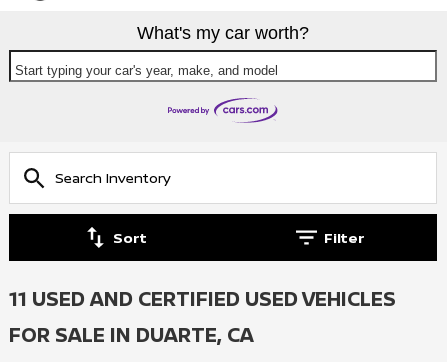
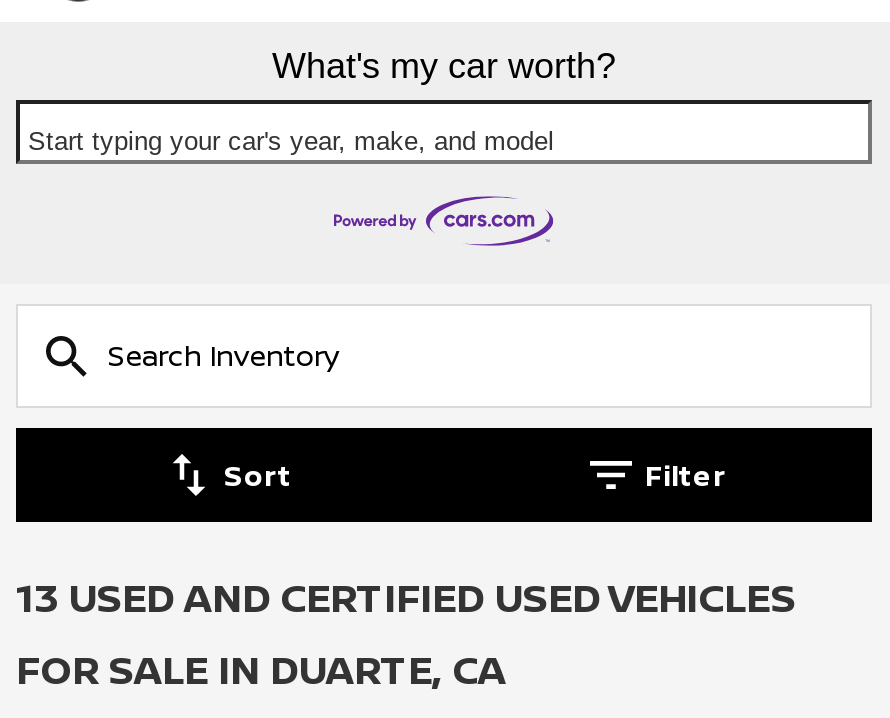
- 11 USED AND CERTIFIED USED VEHICLES
+ 13 USED AND CERTIFIED USED VEHICLES
